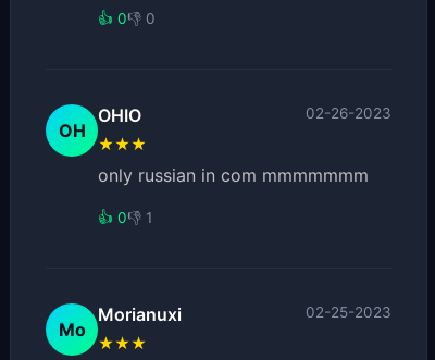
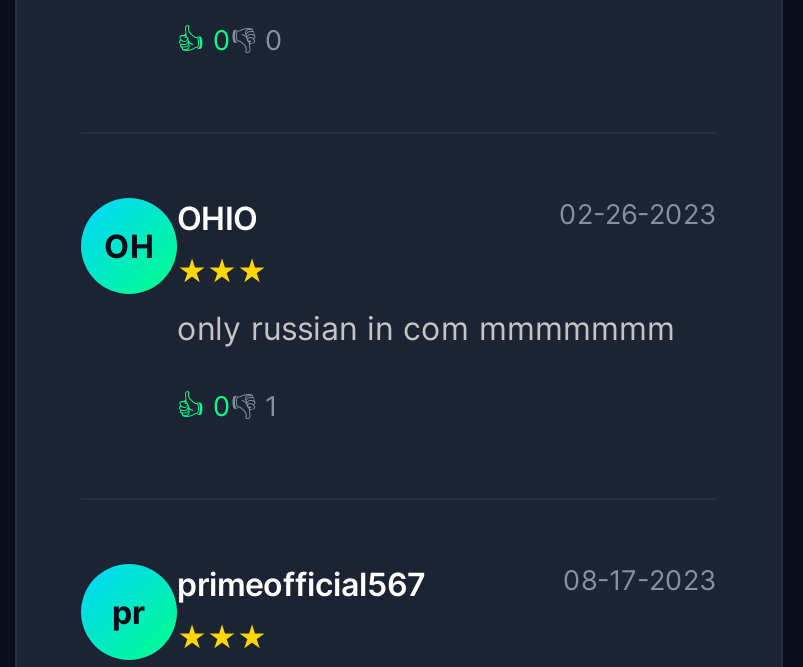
- Morianuxi
- 02-25-2023
+ primeofficial567
+ 08-17-2023

- Mo
+ pr
